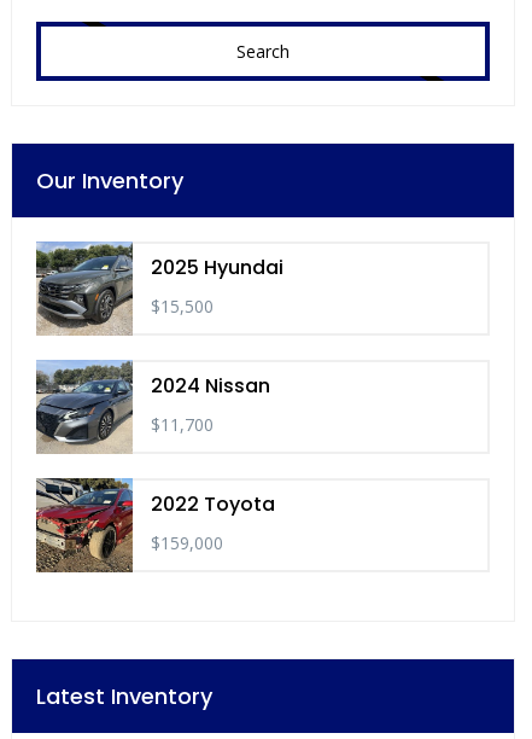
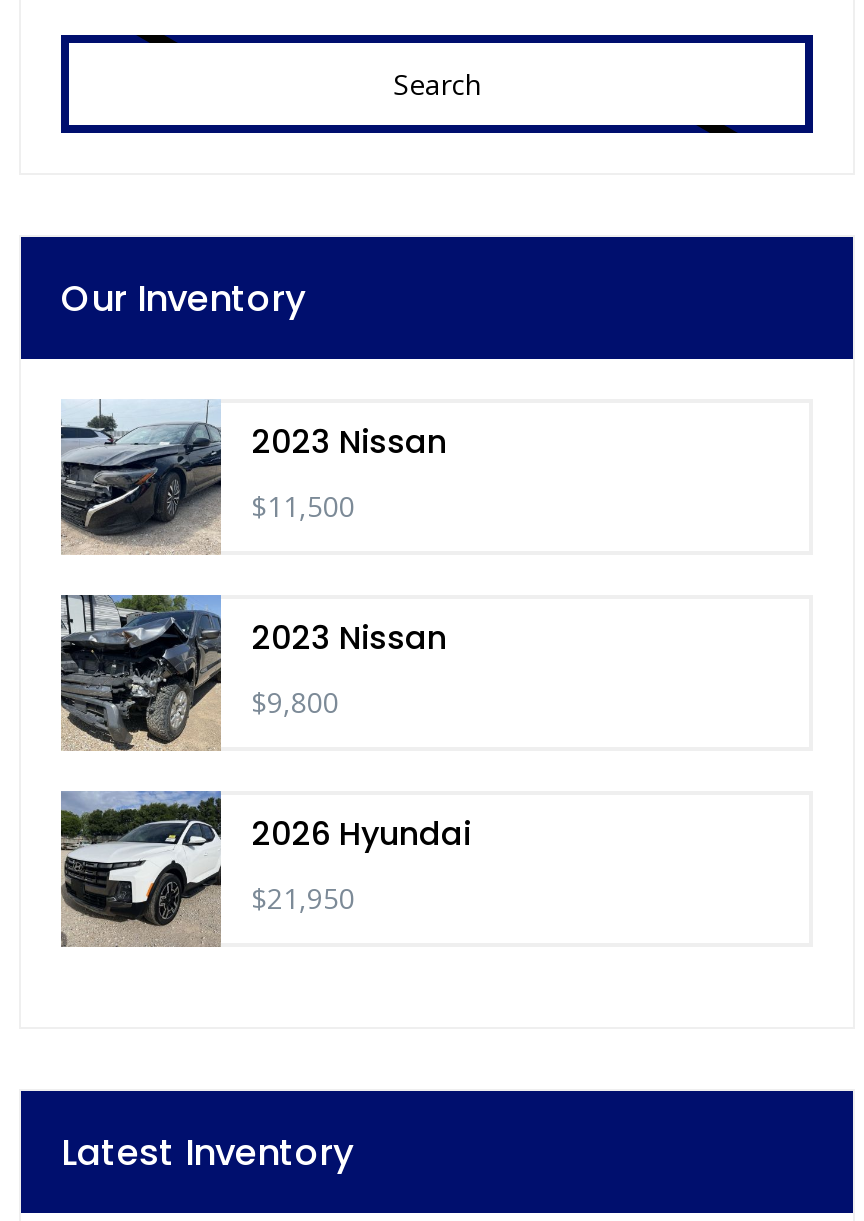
- [image]
- 2025 Hyundai
+ [image]
+ 2023 Nissan

- $15,500
+ $11,500

- [image]
- 2024 Nissan
+ [image]
+ 2023 Nissan

- $11,700
+ $9,800

- [image]
- 2022 Toyota
+ [image]
+ 2026 Hyundai

- $159,000
+ $21,950
